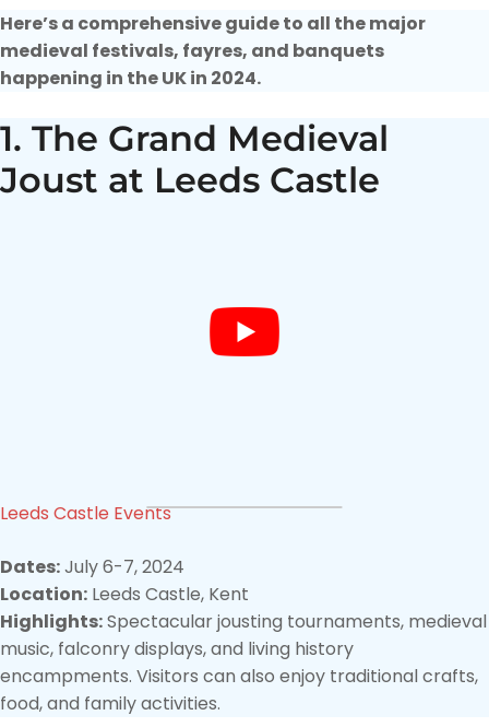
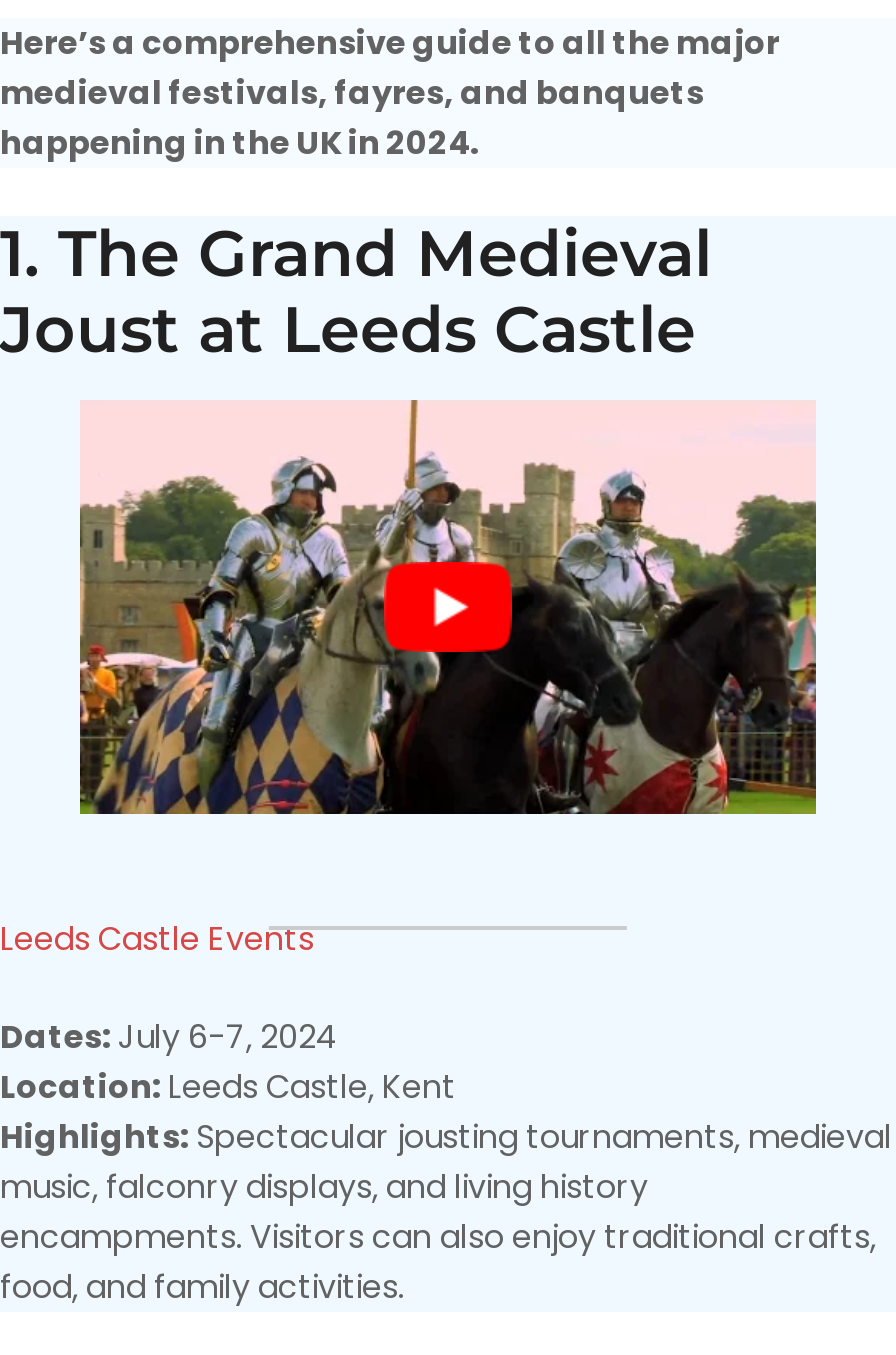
+ [image]
